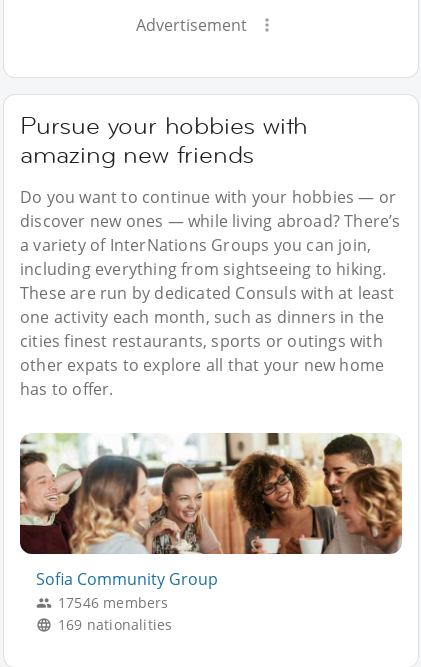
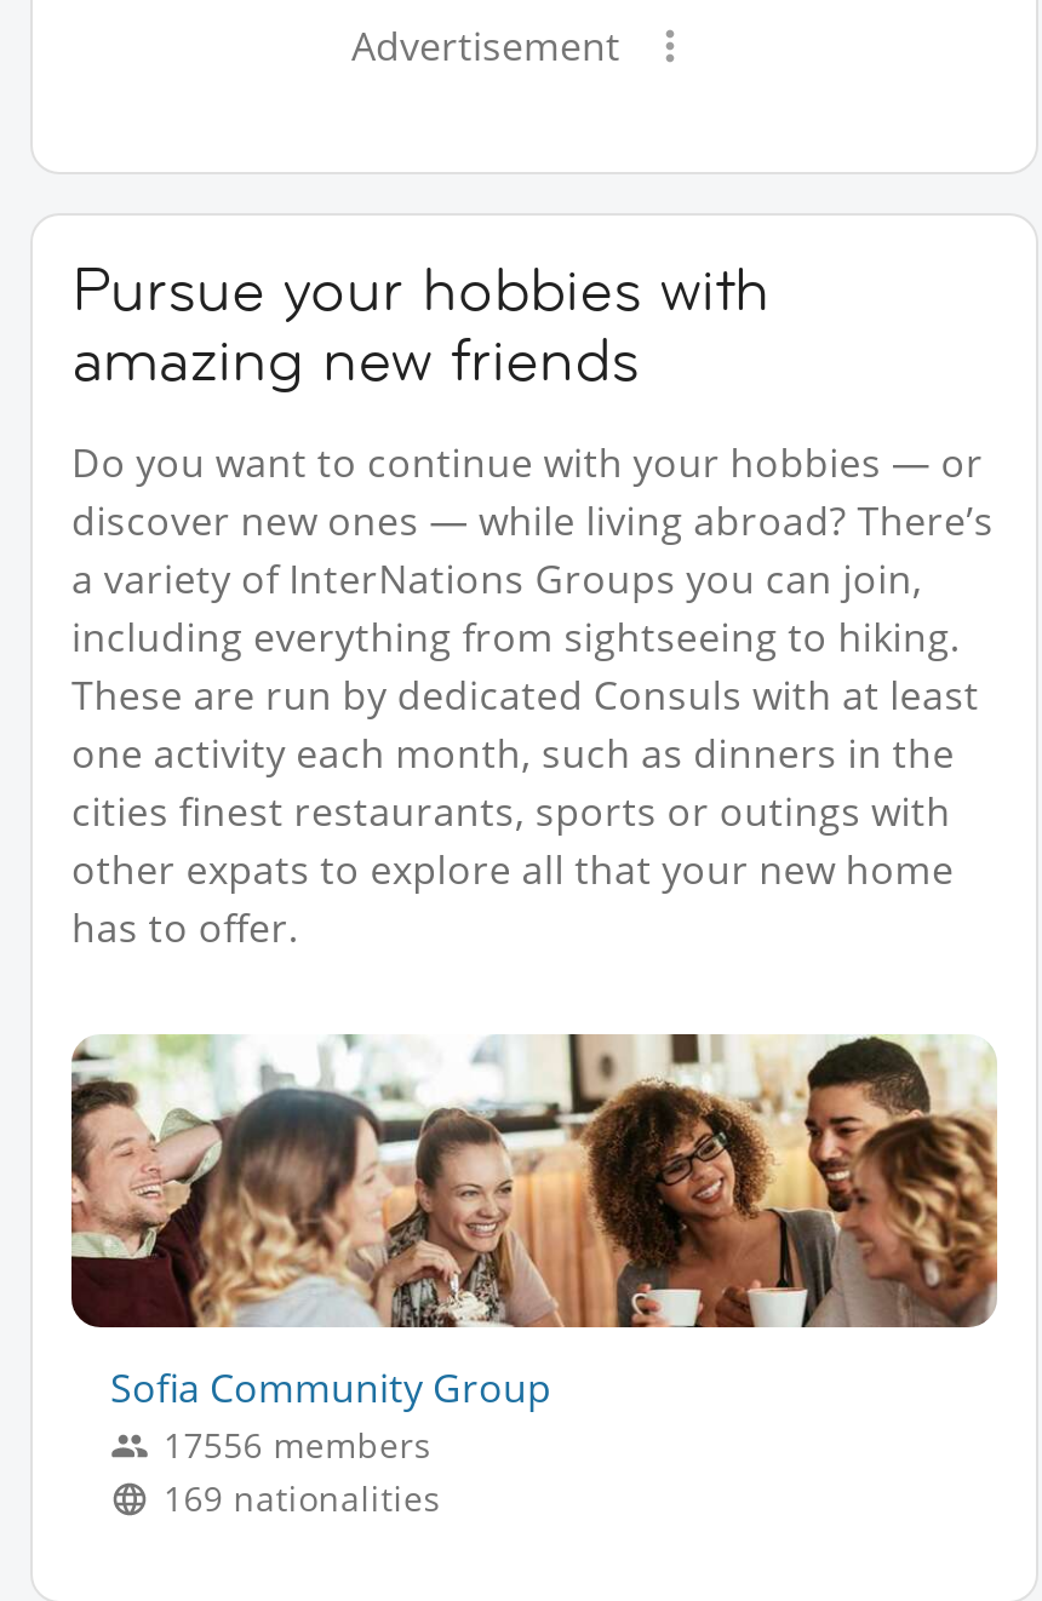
- 17546 members
+ 17556 members
